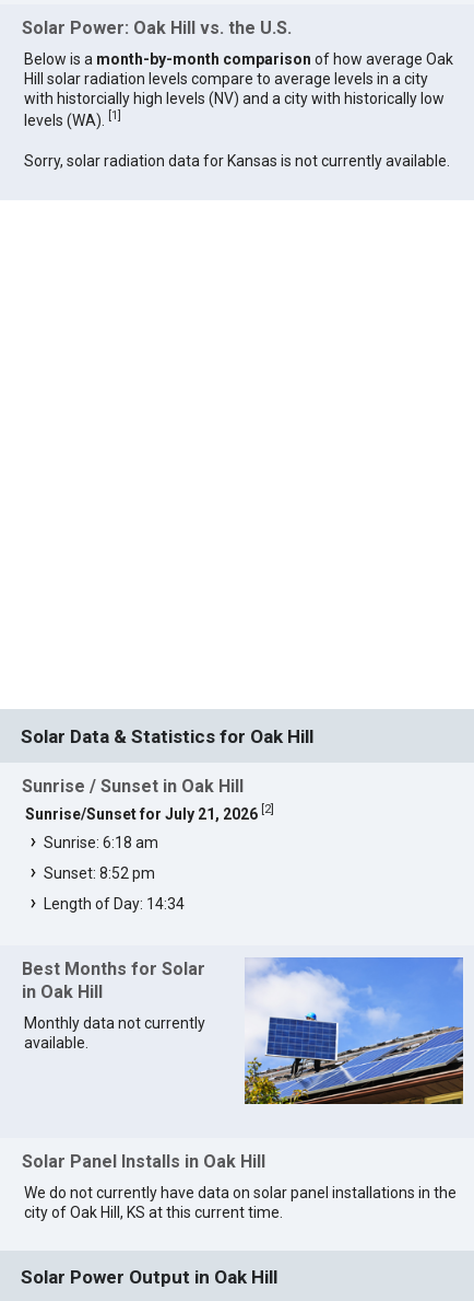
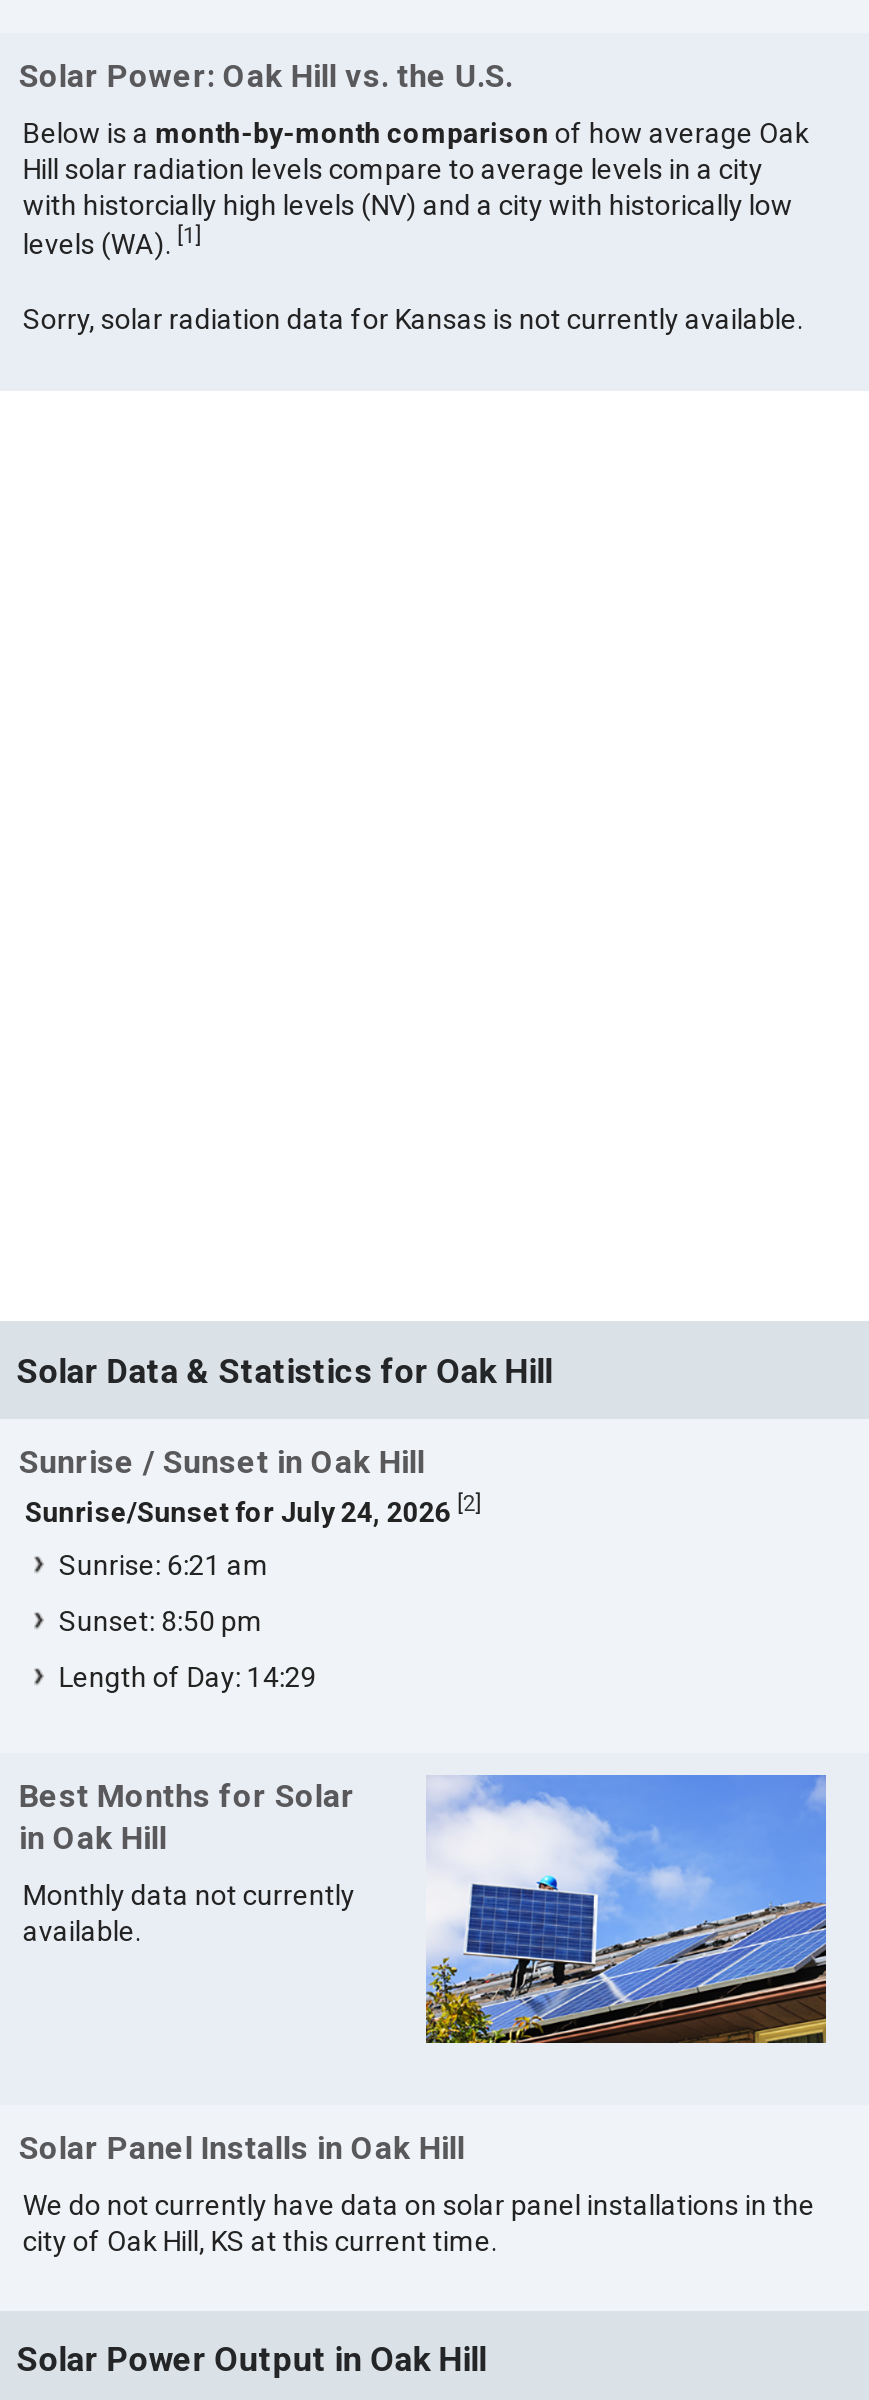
- Sunrise/Sunset for July 21, 2026 [2]
+ Sunrise/Sunset for July 24, 2026 [2]

- Sunrise: 6:18 am
+ Sunrise: 6:21 am

- Sunset: 8:52 pm
+ Sunset: 8:50 pm

- Length of Day: 14:34
+ Length of Day: 14:29
